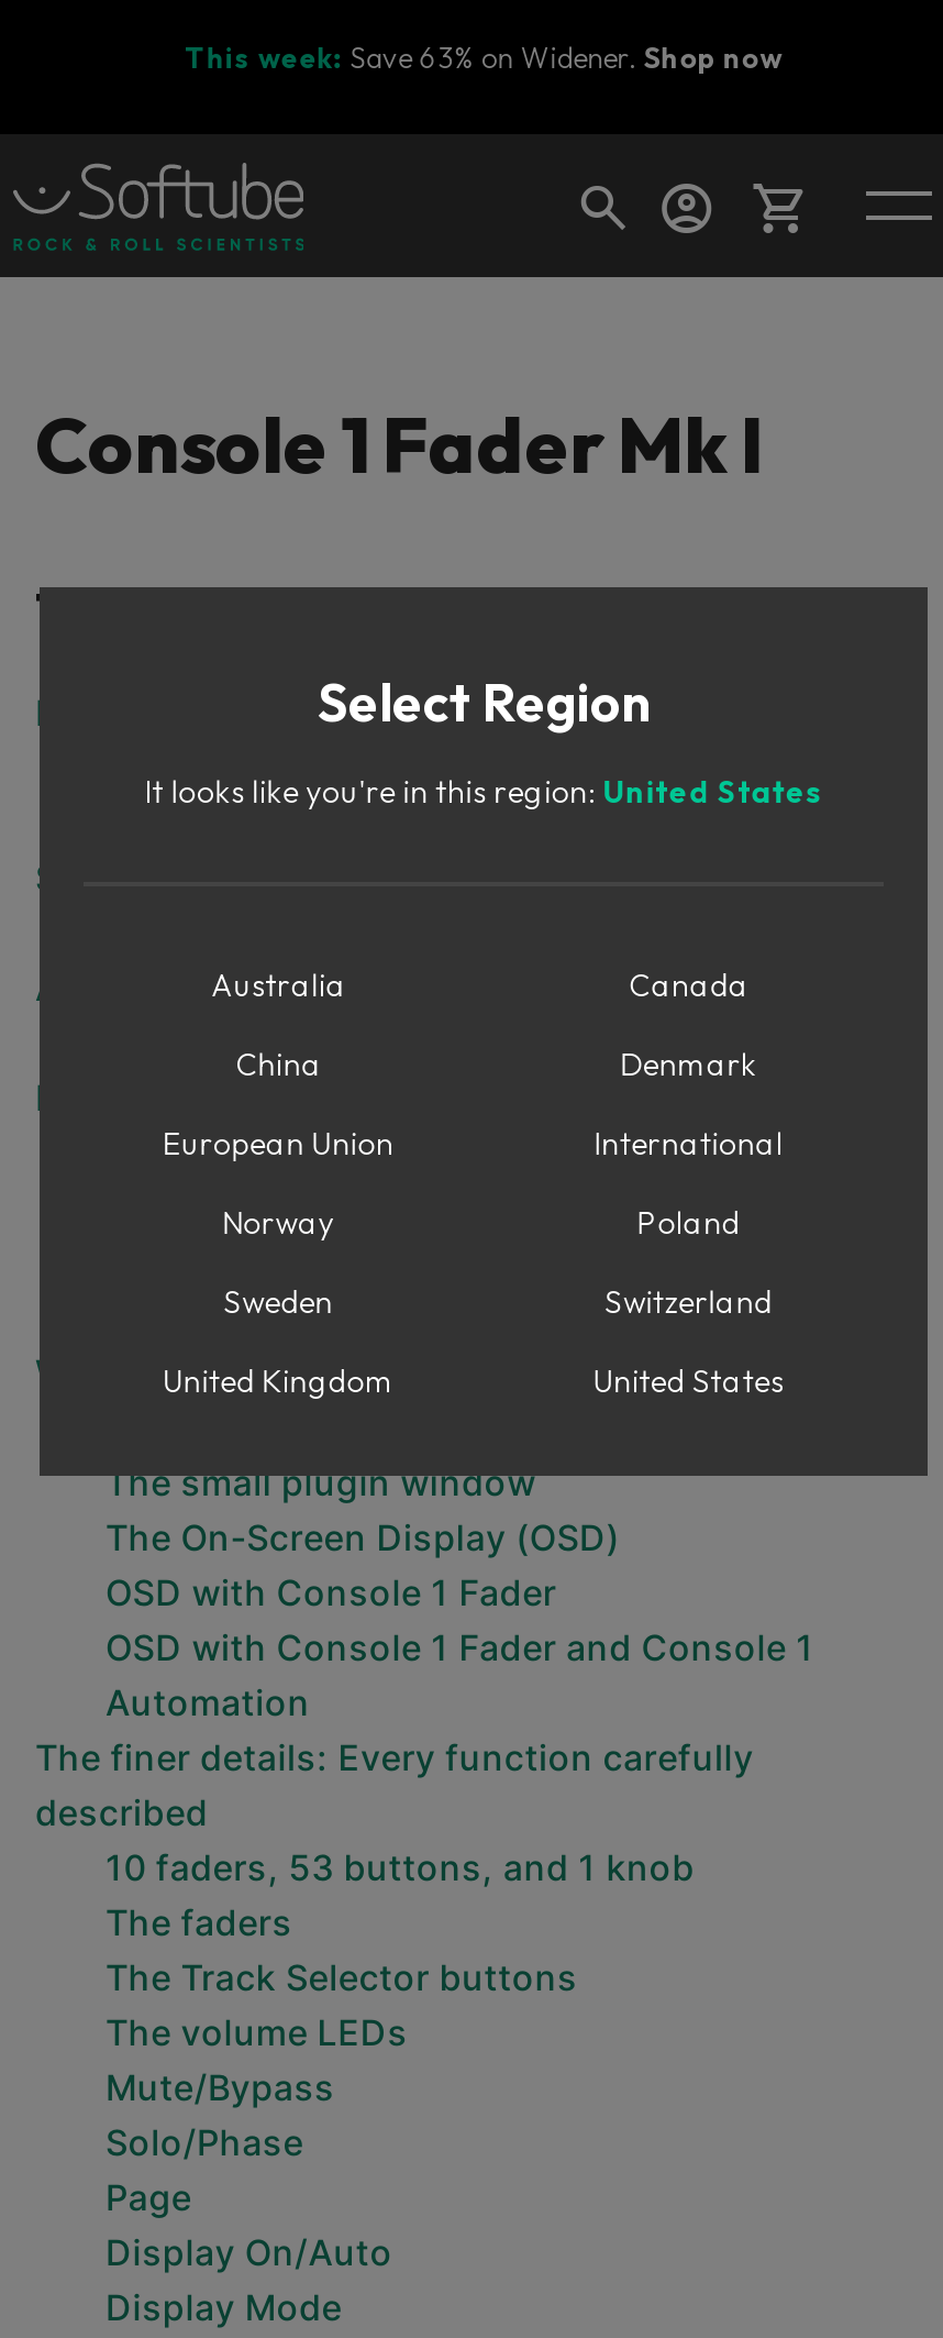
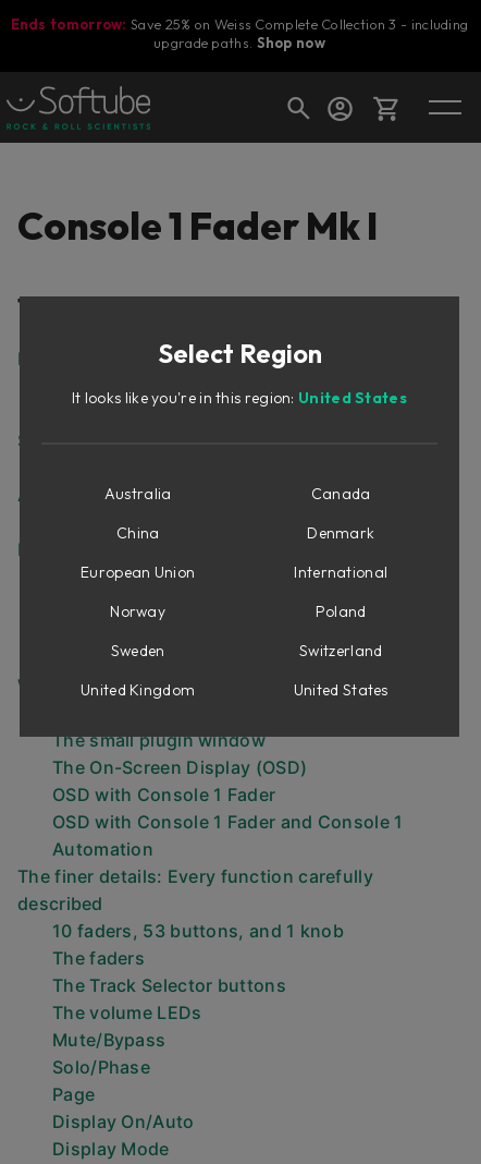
- This week: Save 63% on Widener. Shop now
+ Ends tomorrow: Save 25% on Weiss Complete Collection 3 - including
+ upgrade paths. Shop now
